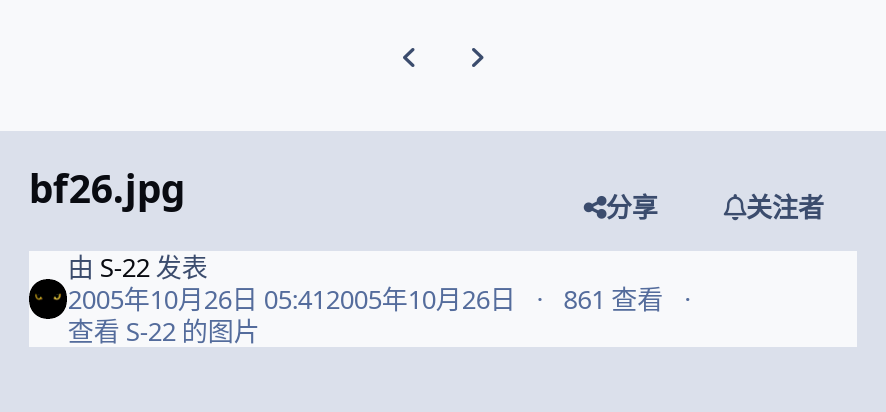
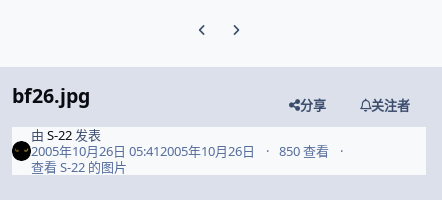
- 2005年10月26日 05:412005年10月26日 861 查看
+ 2005年10月26日 05:412005年10月26日 850 查看
